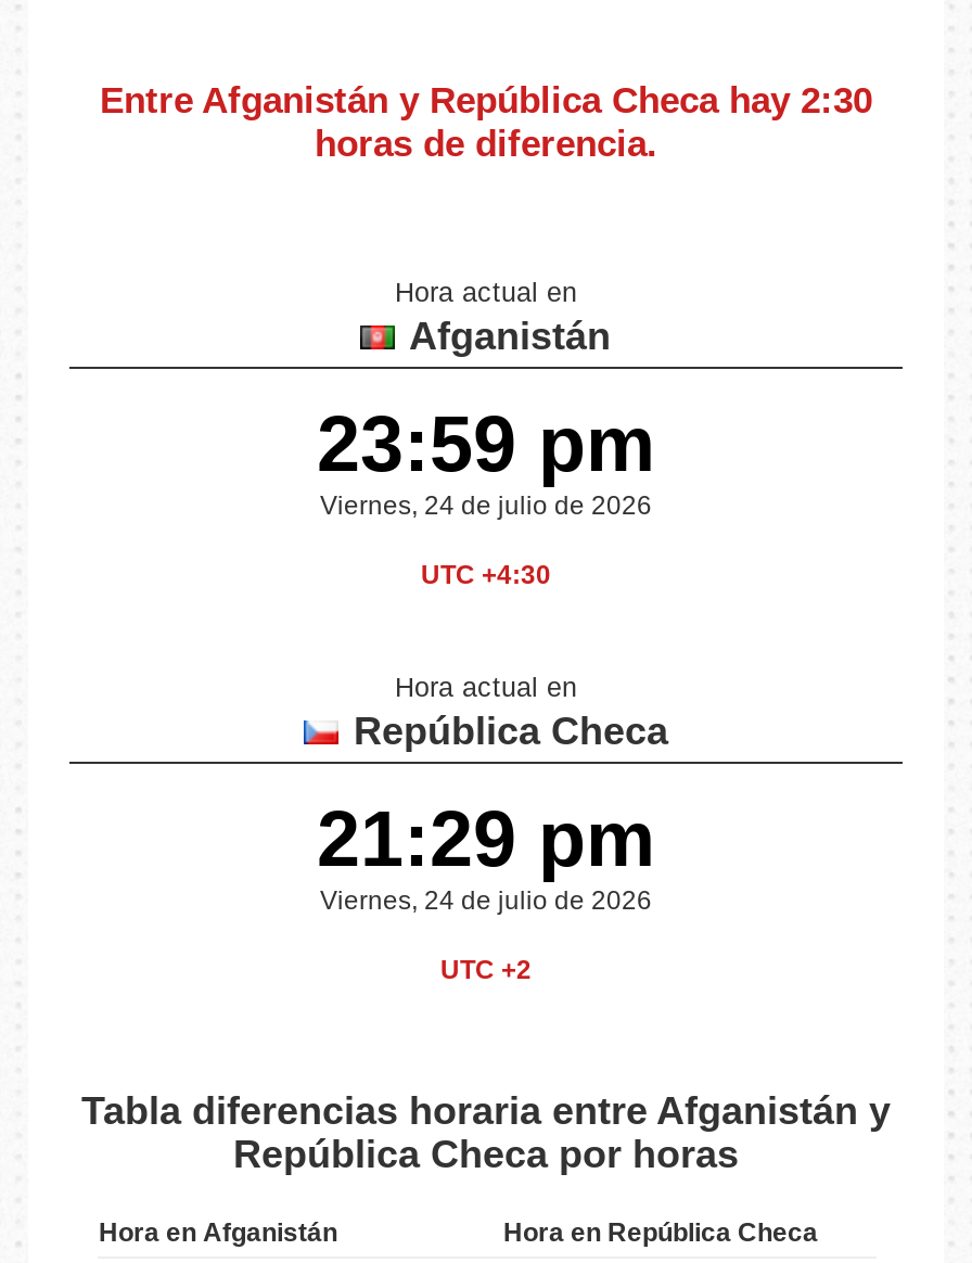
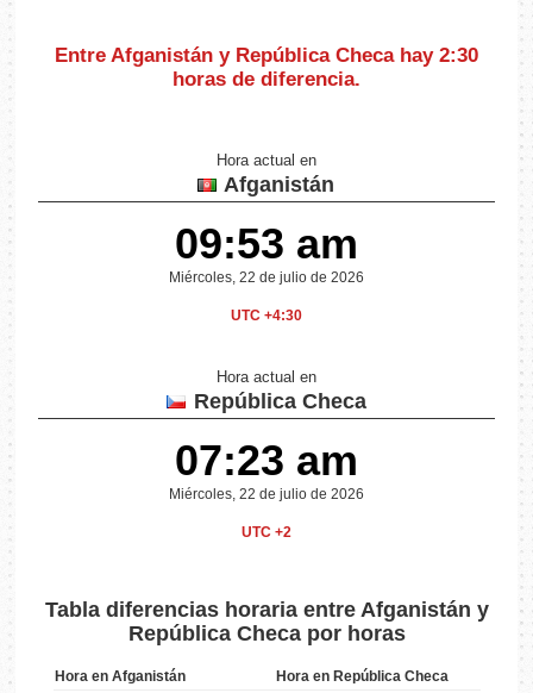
- 23:59 pm
- Viernes, 24 de julio de 2026
+ 09:53 am
+ Miércoles, 22 de julio de 2026

- 21:29 pm
- Viernes, 24 de julio de 2026
+ 07:23 am
+ Miércoles, 22 de julio de 2026
